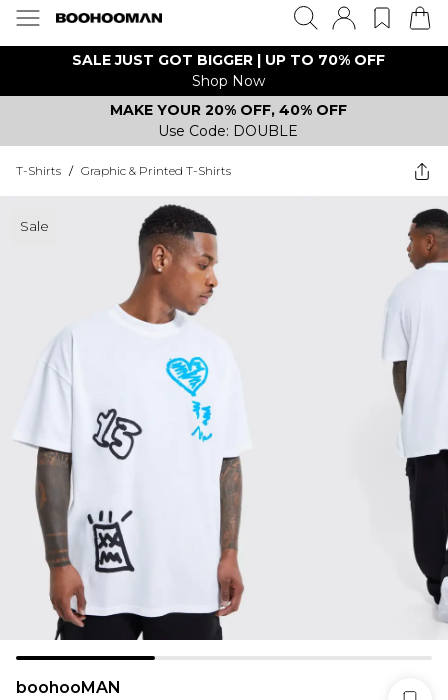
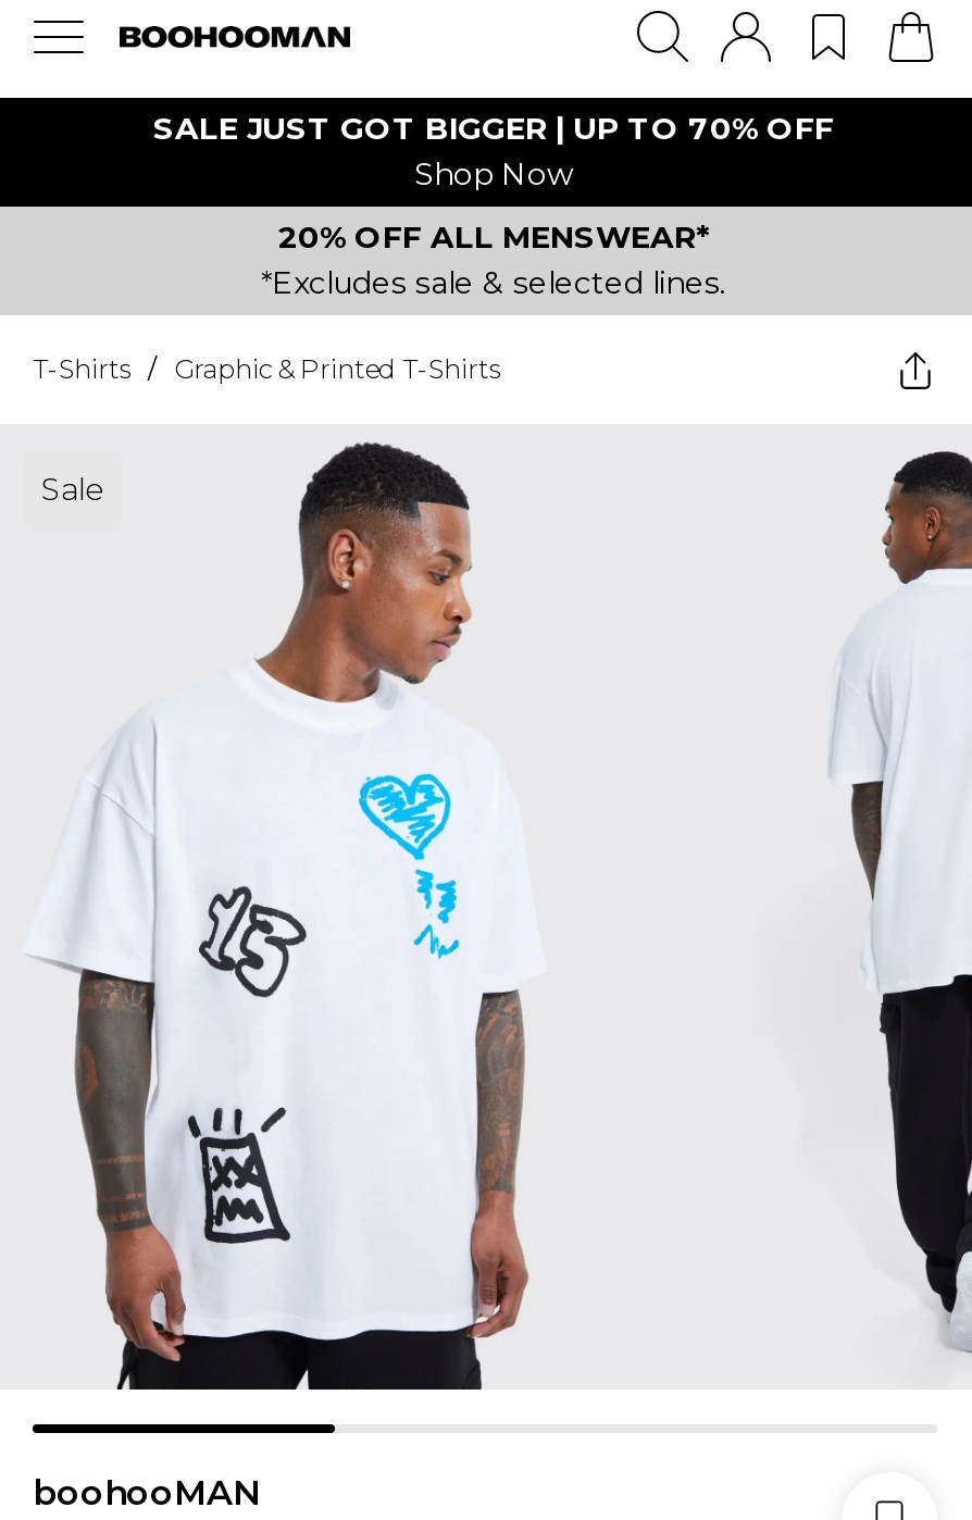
- MAKE YOUR 20% OFF, 40% OFF
- Use Code: DOUBLE
+ 20% OFF ALL MENSWEAR*
+ *Excludes sale & selected lines.
